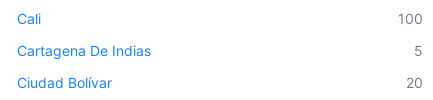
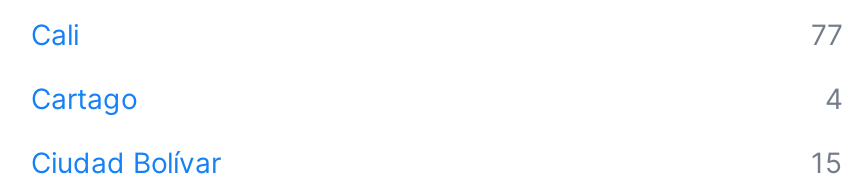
- 100
+ 77

- Cartagena De Indias
- 5
+ Cartago
+ 4

- 20
+ 15
